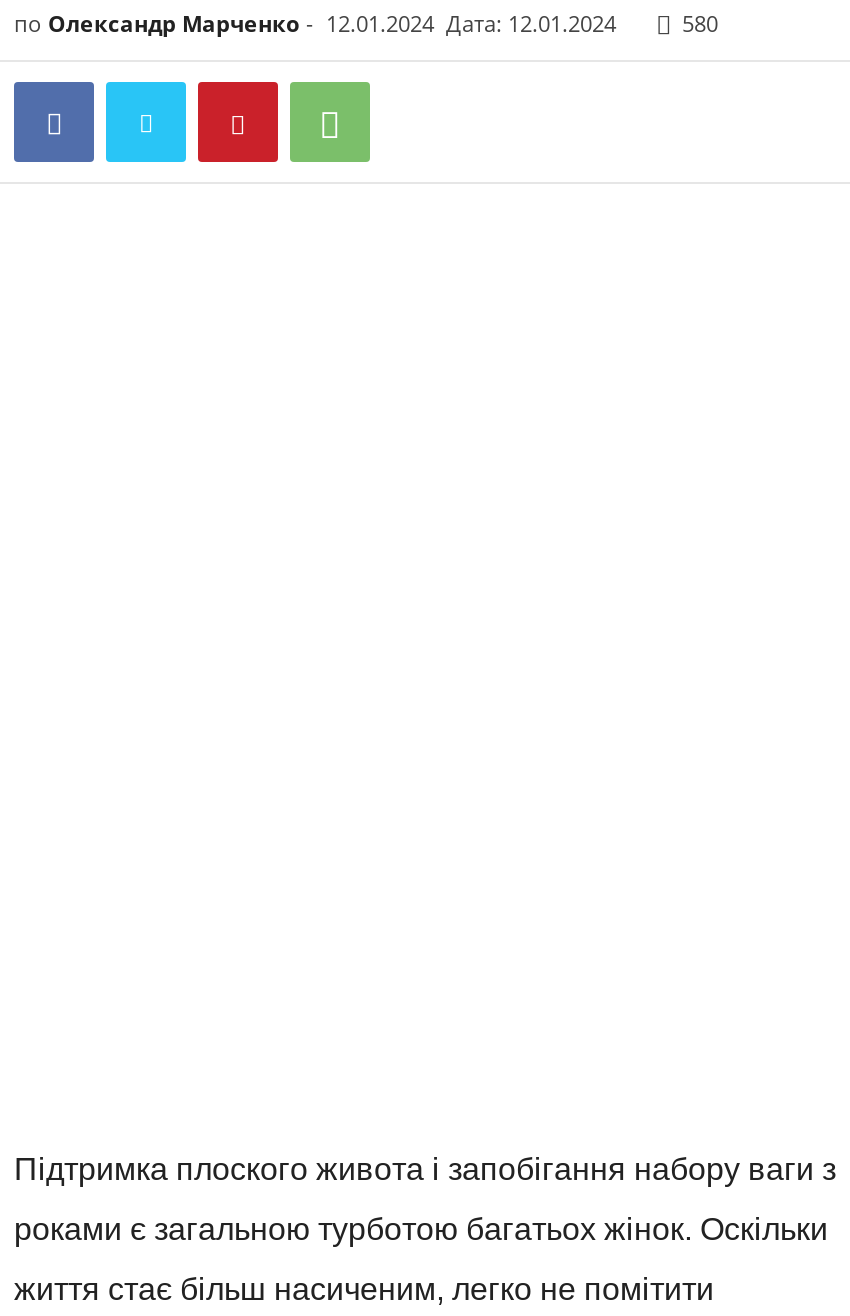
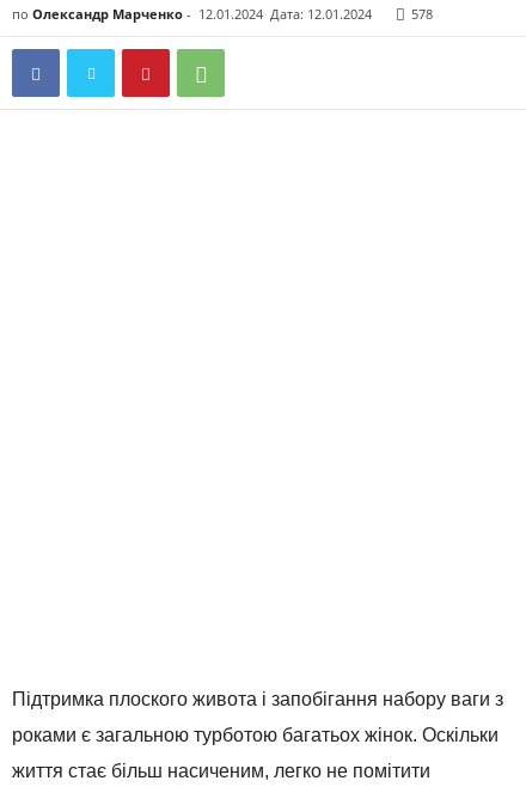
- 580
+ 578
